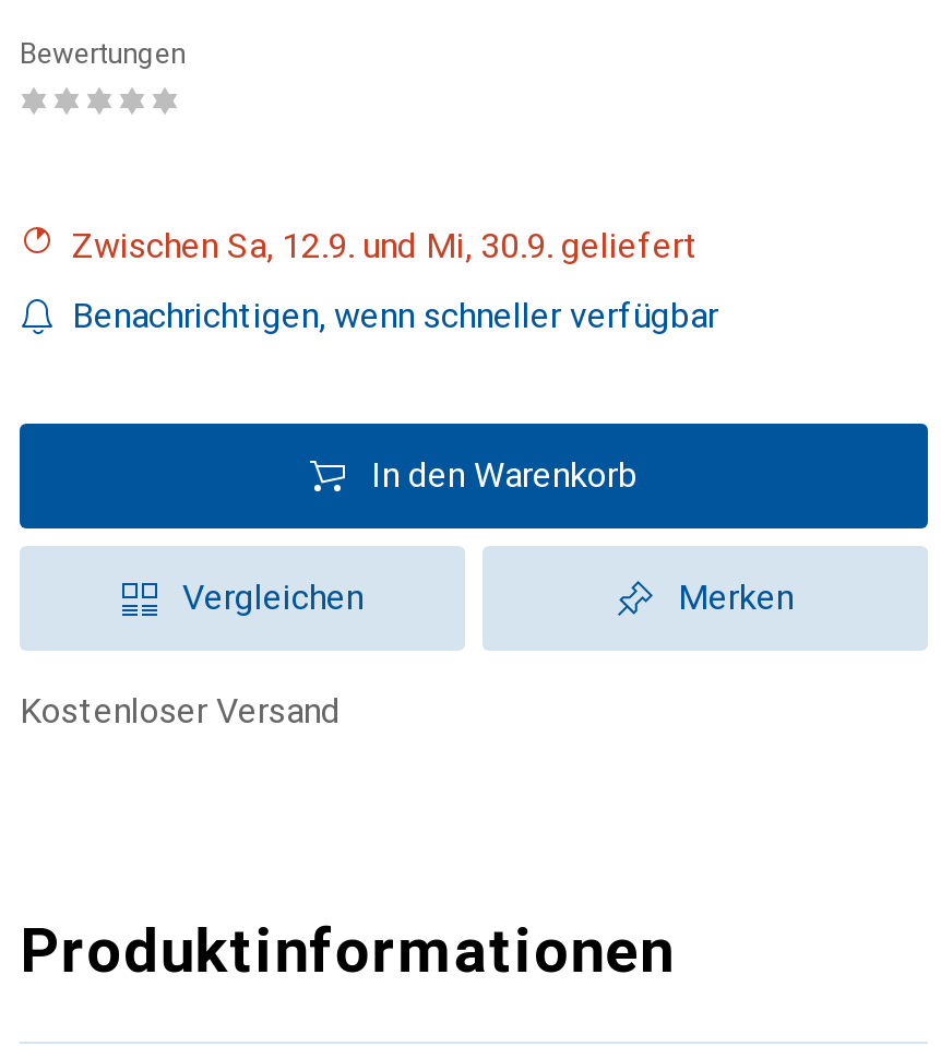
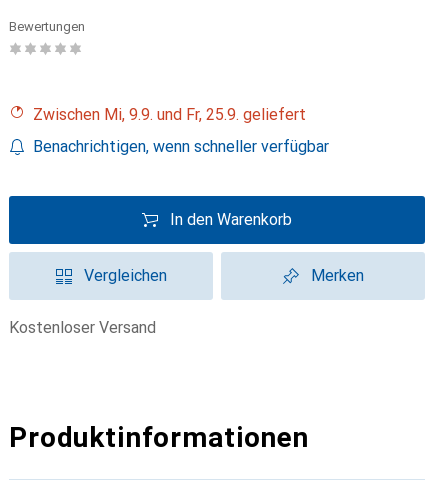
- Zwischen Sa, 12.9. und Mi, 30.9. geliefert
+ Zwischen Mi, 9.9. und Fr, 25.9. geliefert
